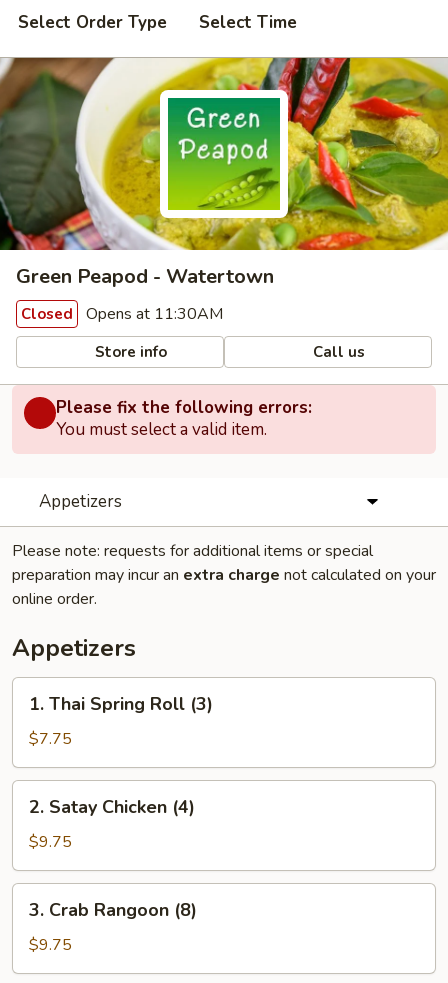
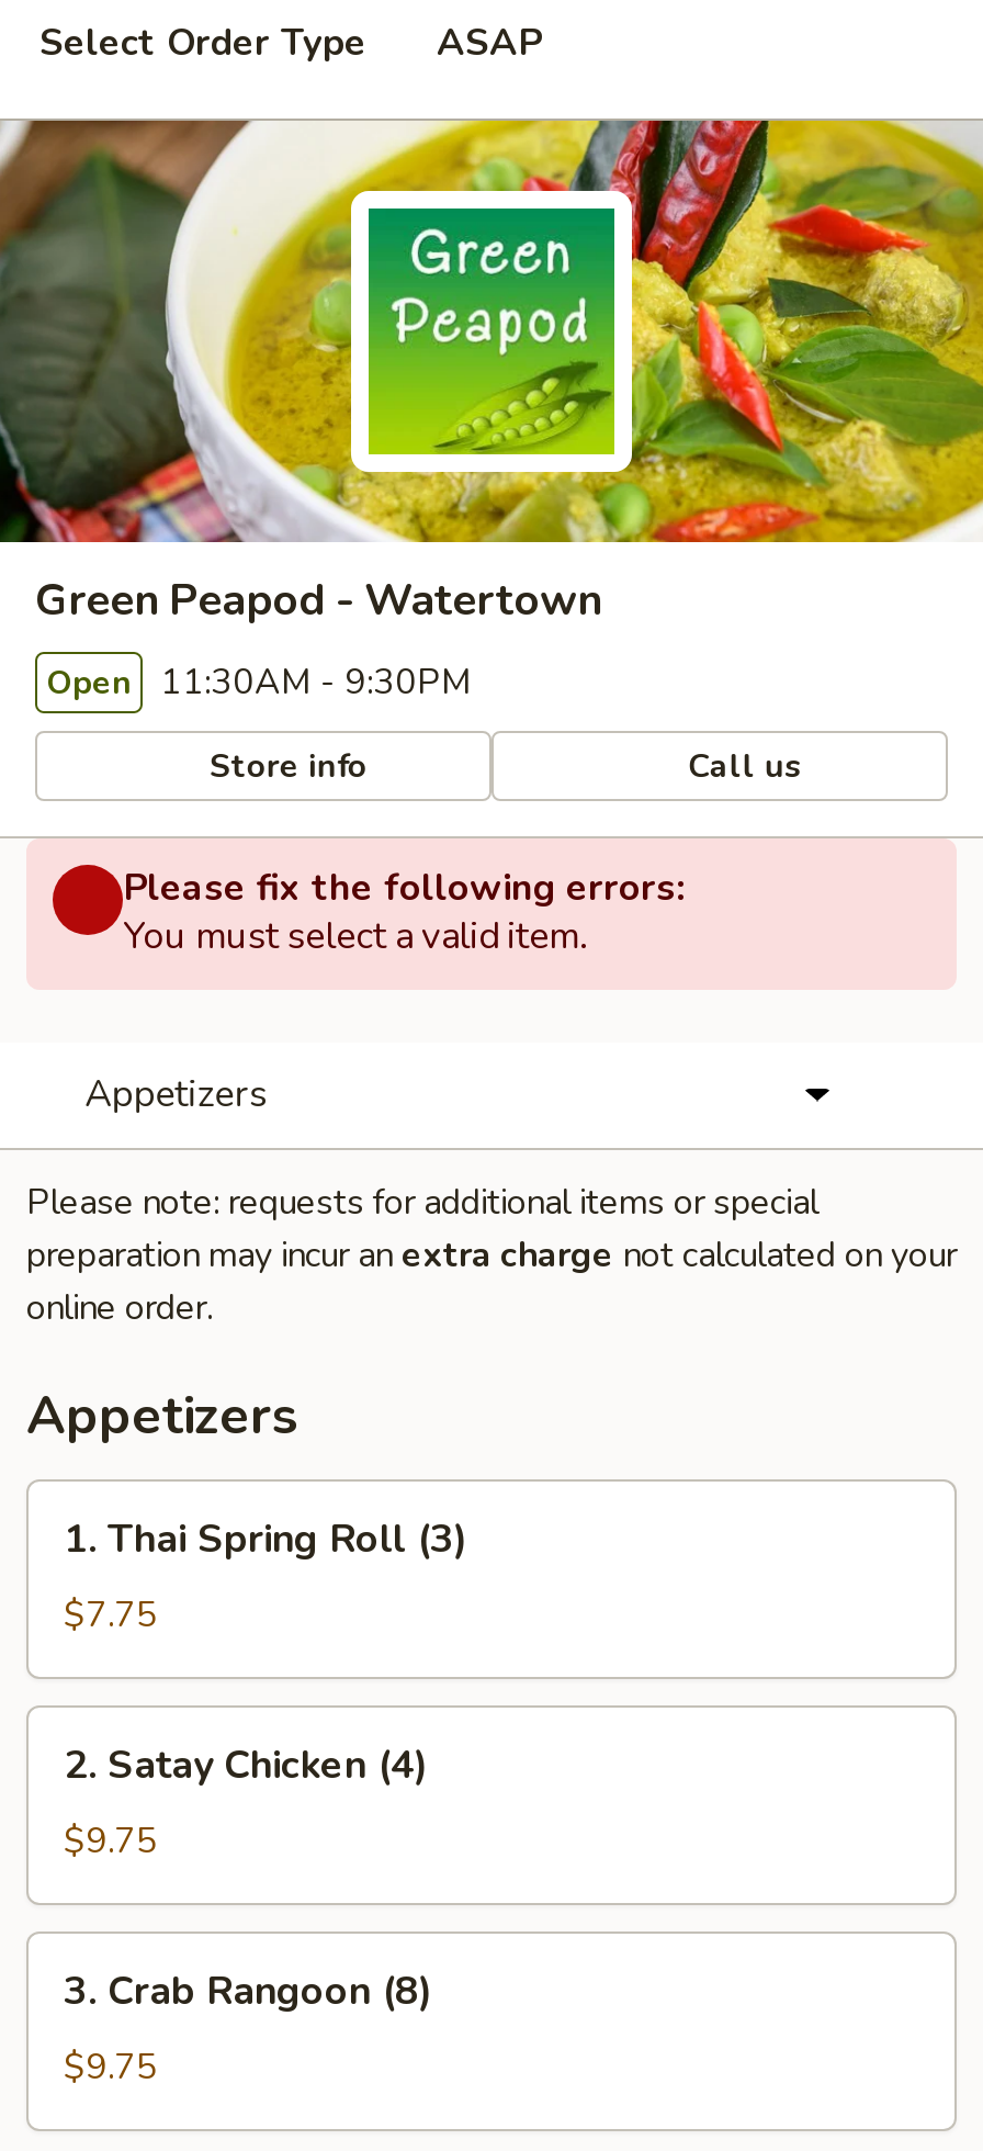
- Select Time
+ ASAP

- Closed Opens at 11:30AM
+ Open 11:30AM - 9:30PM
